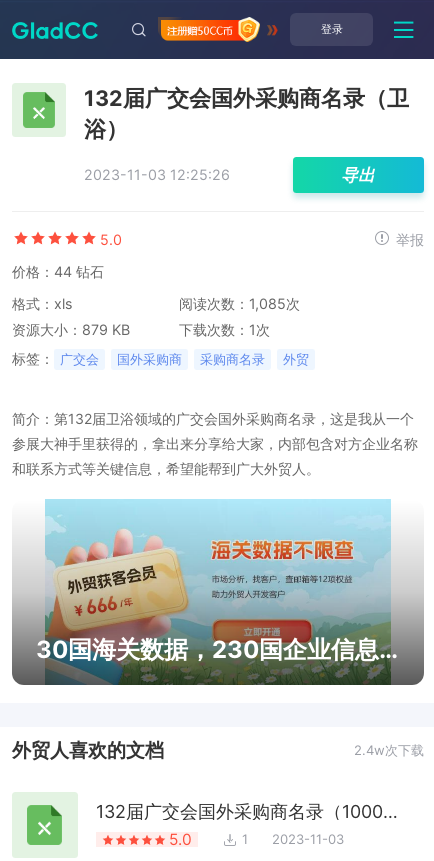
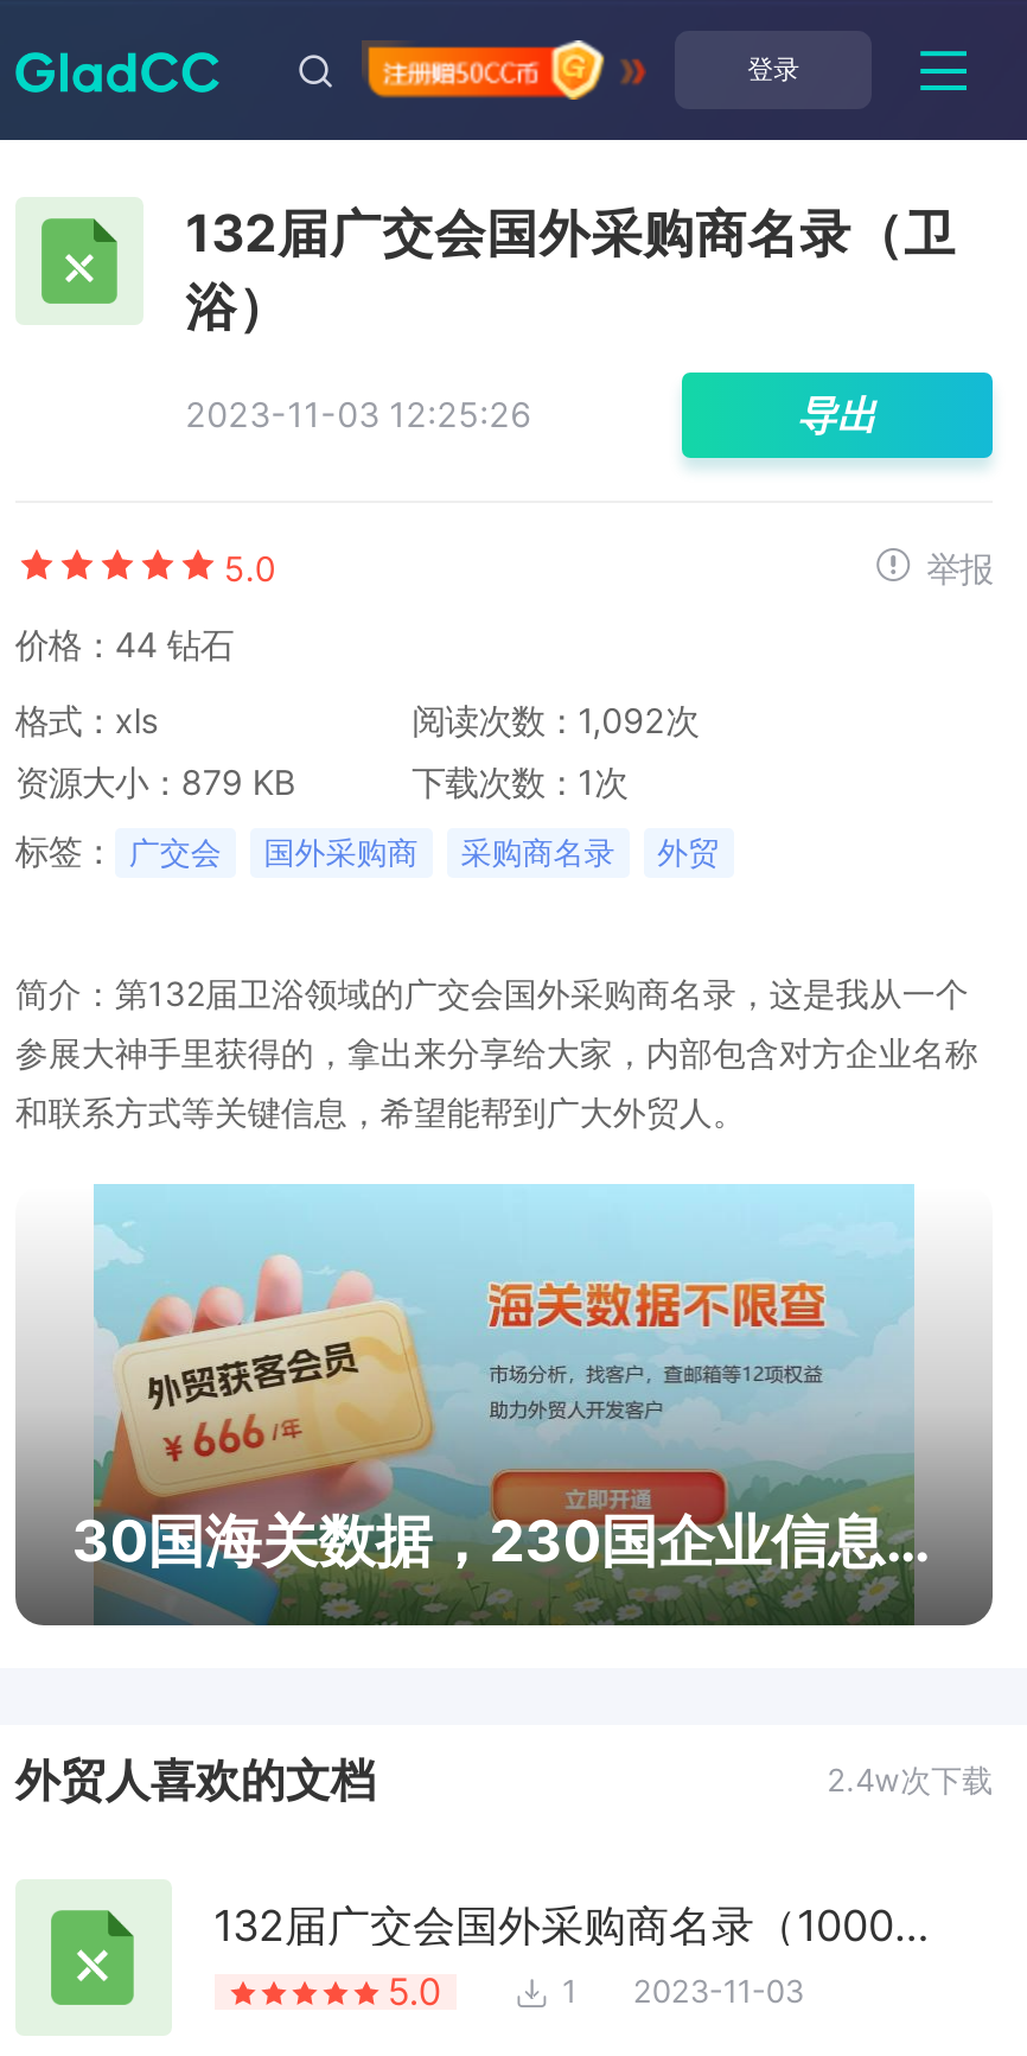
- 阅读次数：1,085次
+ 阅读次数：1,092次
